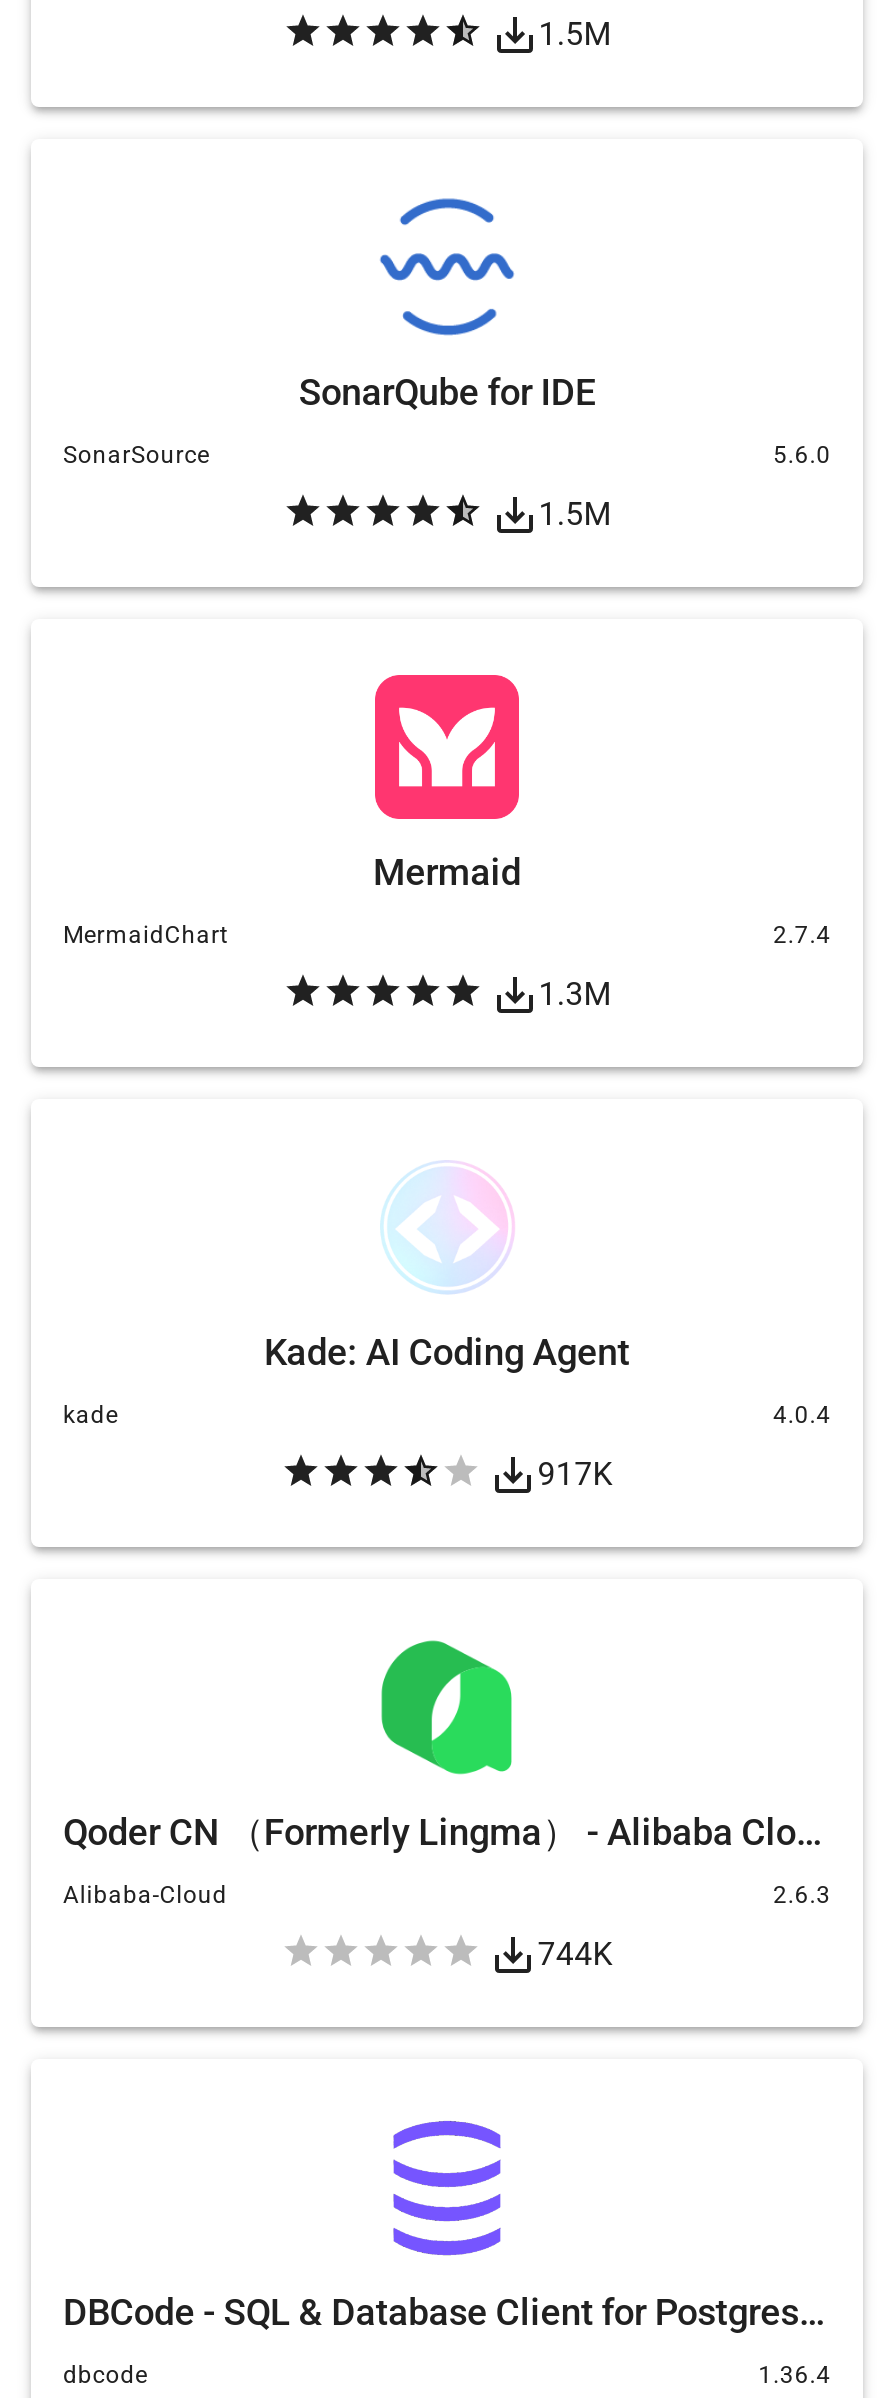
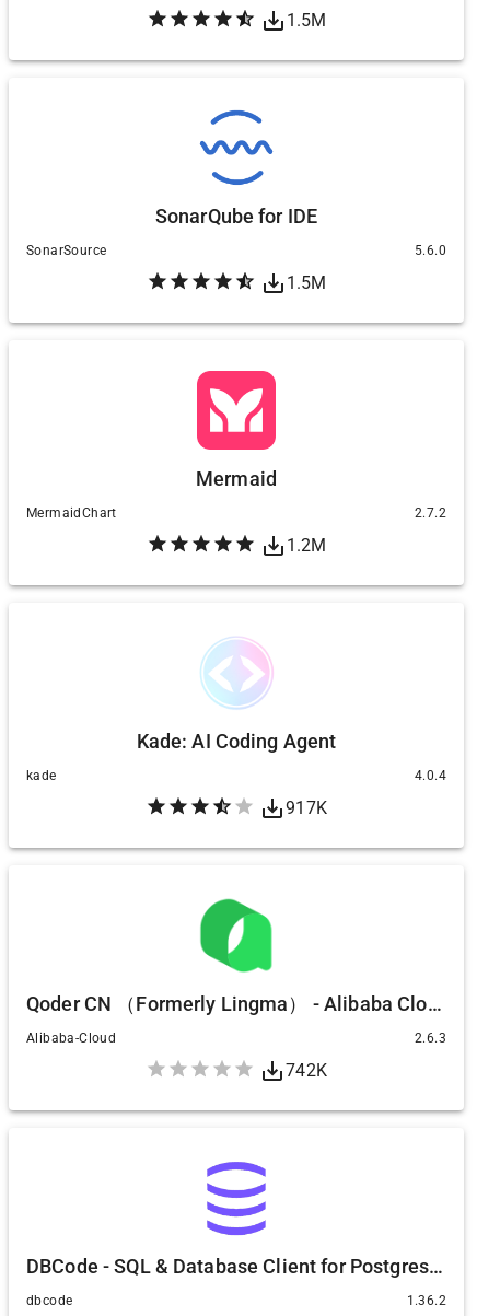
- 2.7.4
+ 2.7.2

- 1.3M
+ 1.2M

- 744K
+ 742K

- 1.36.4
+ 1.36.2
